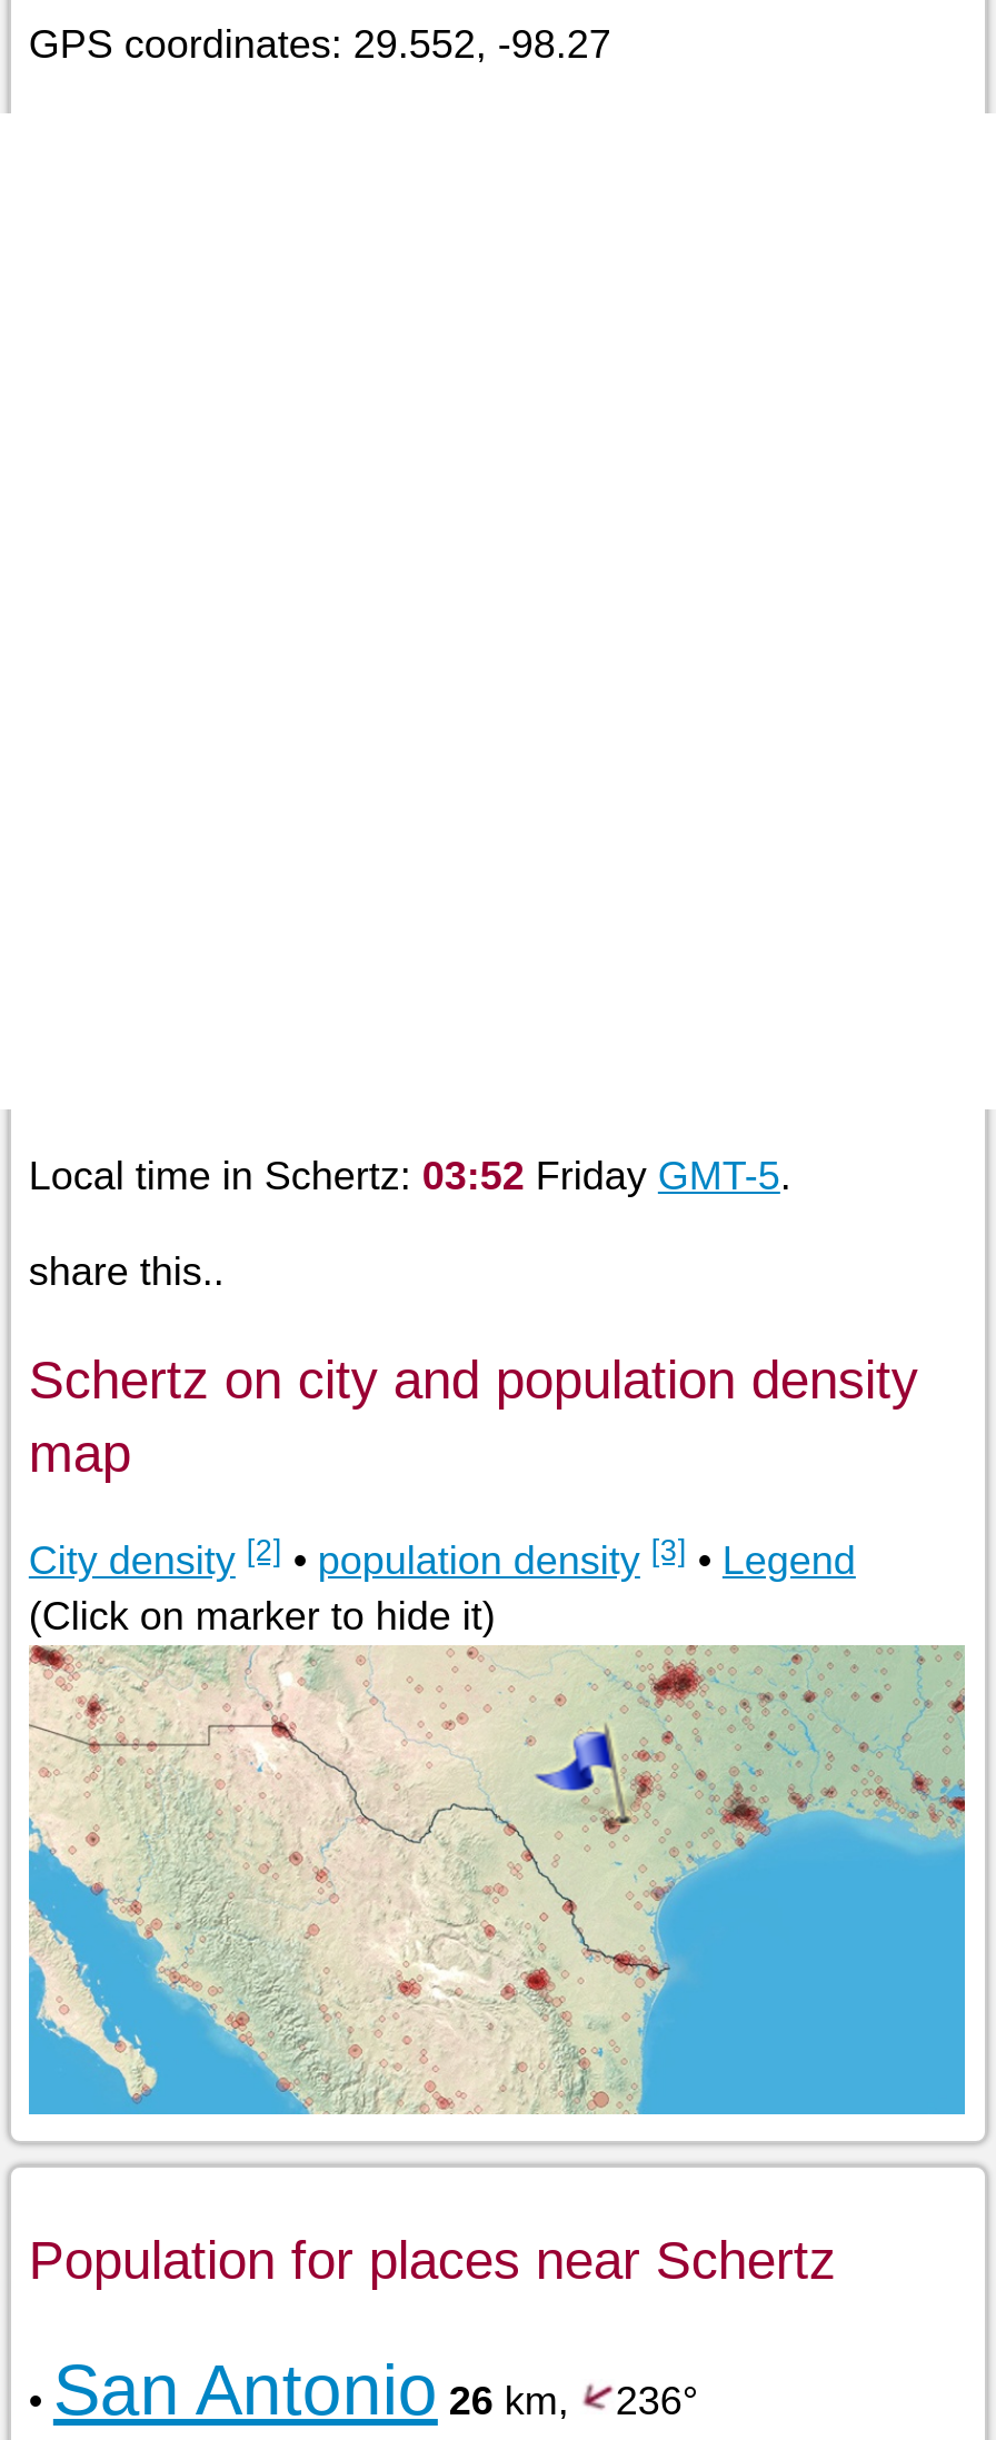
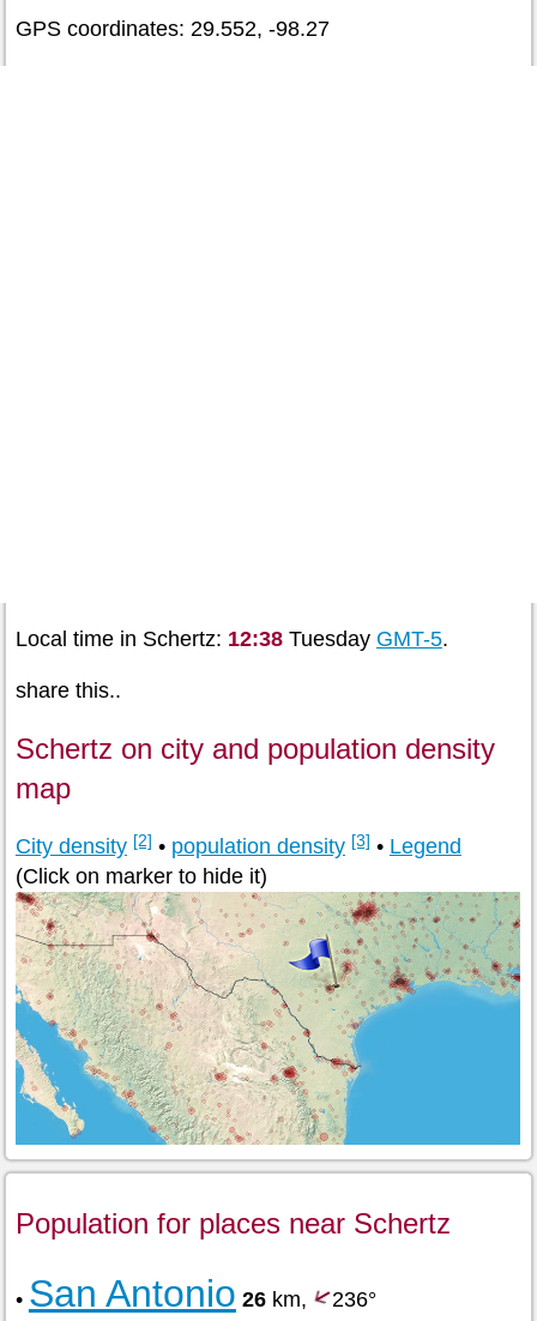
- Local time in Schertz: 03:52 Friday GMT-5.
+ Local time in Schertz: 12:38 Tuesday GMT-5.
